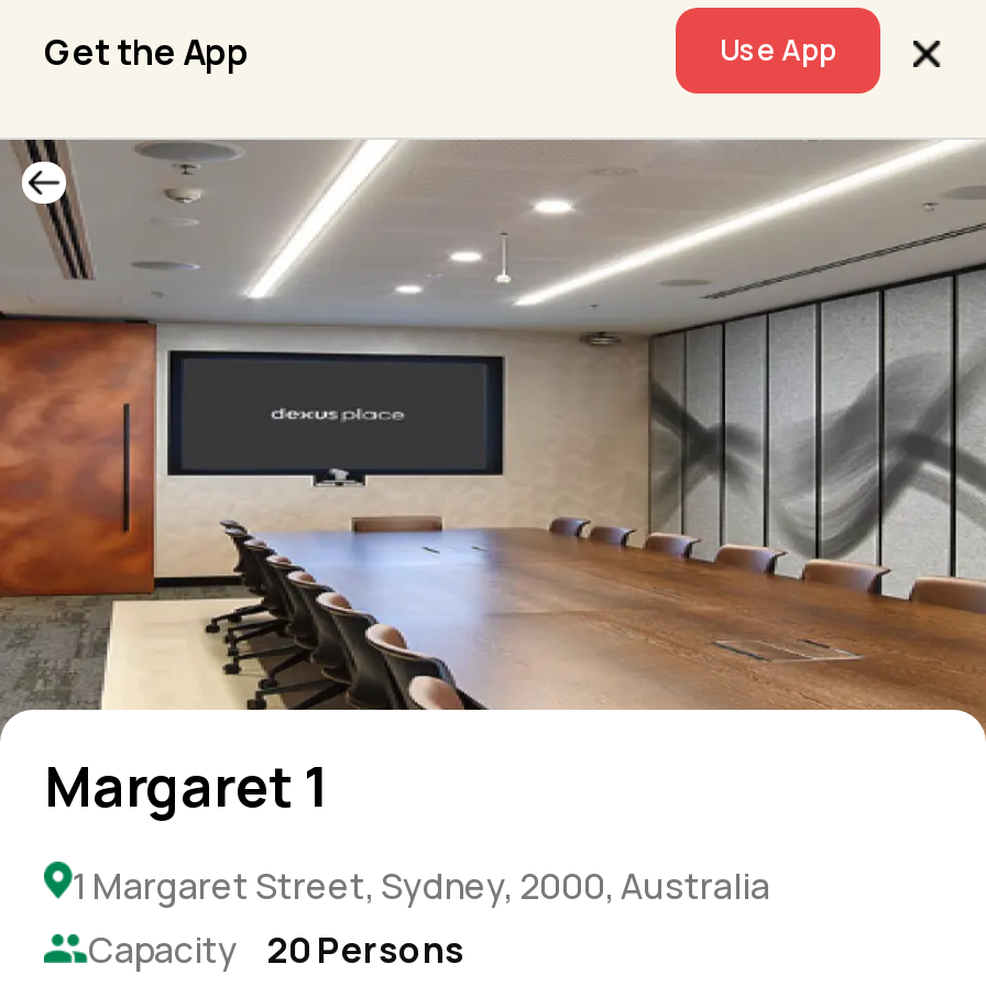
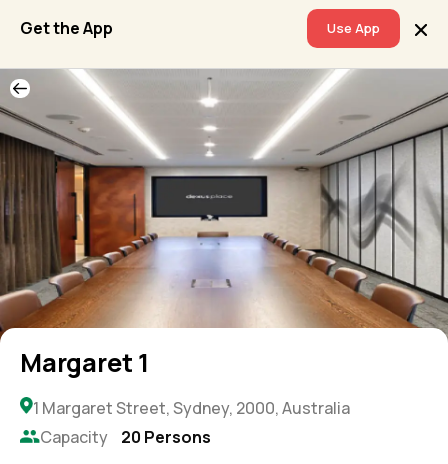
- [image]
+ [image]
